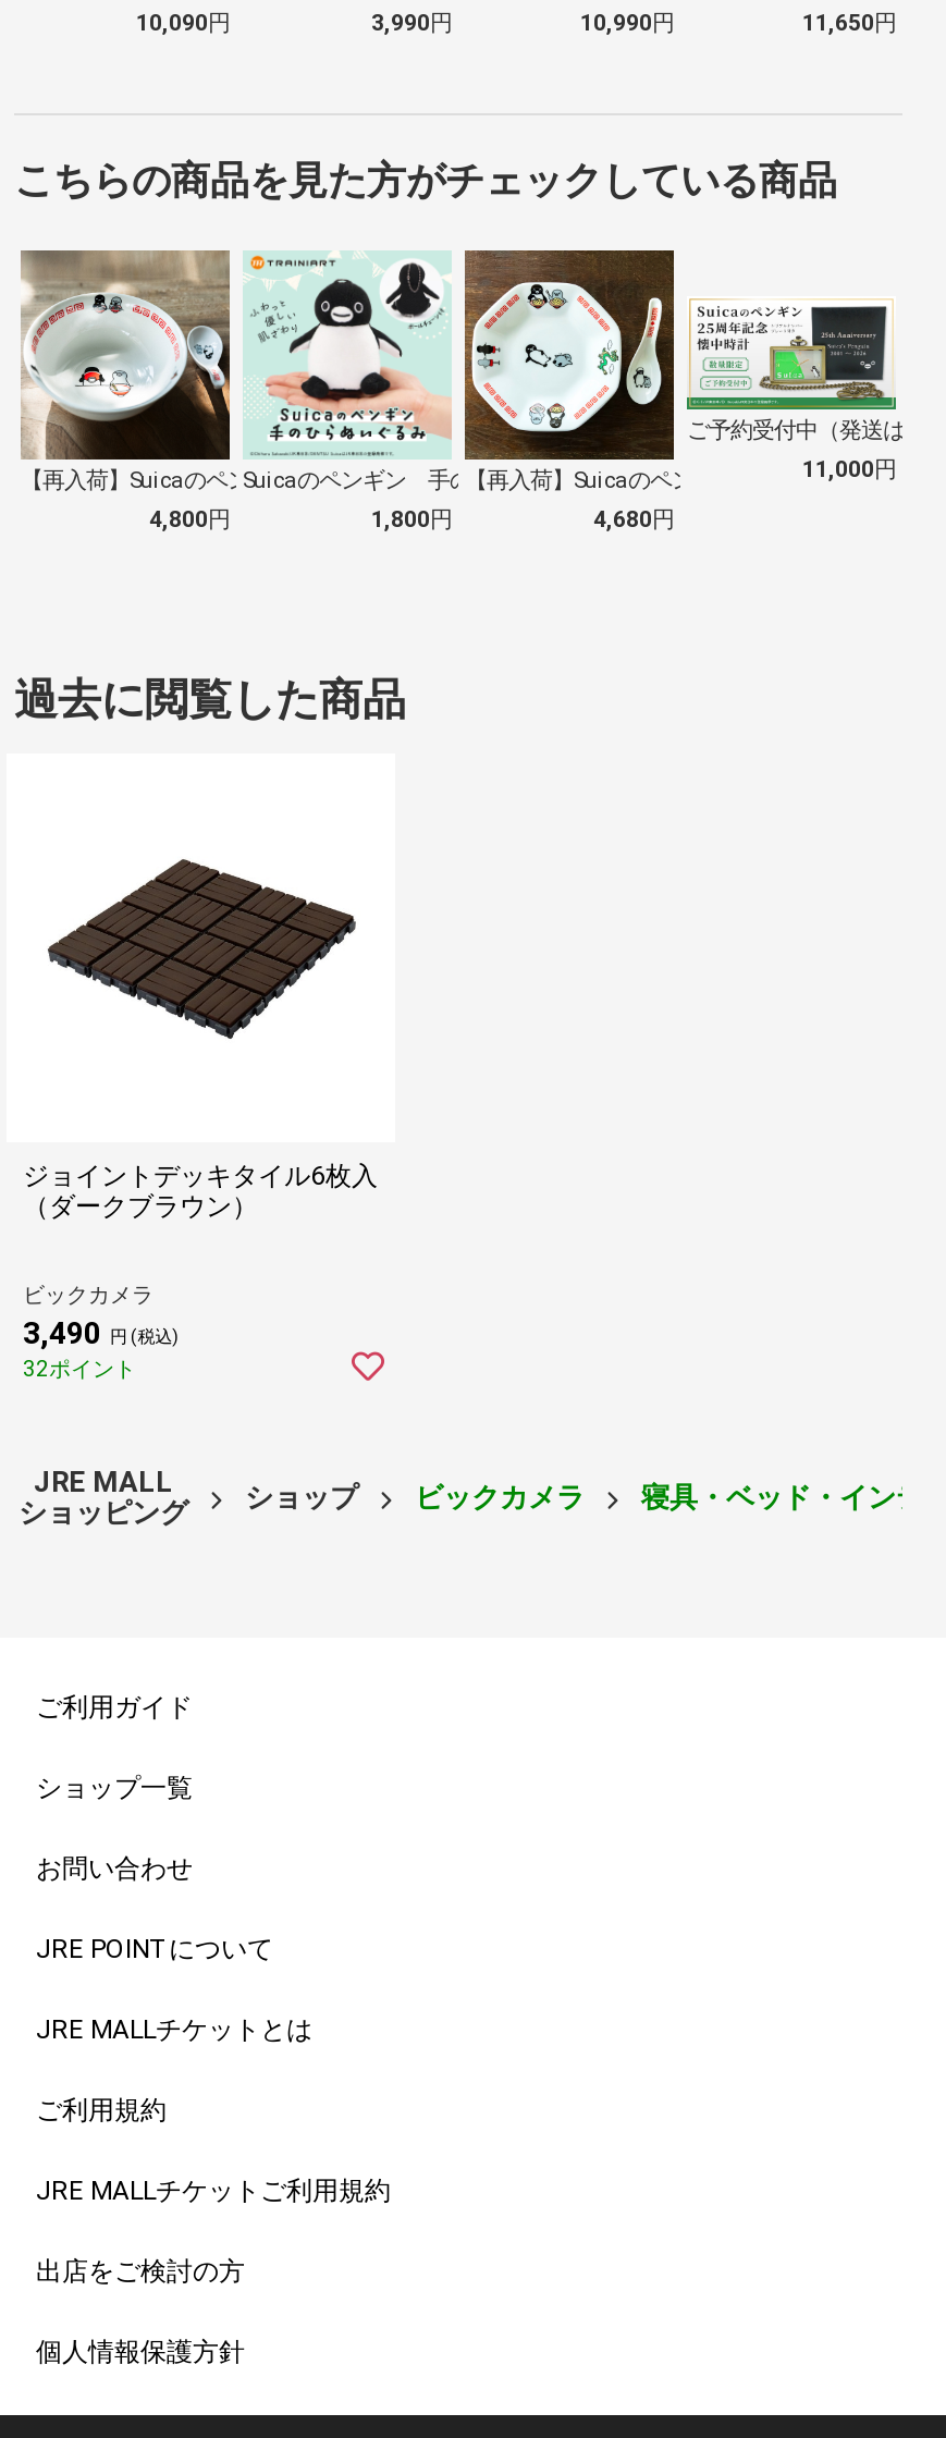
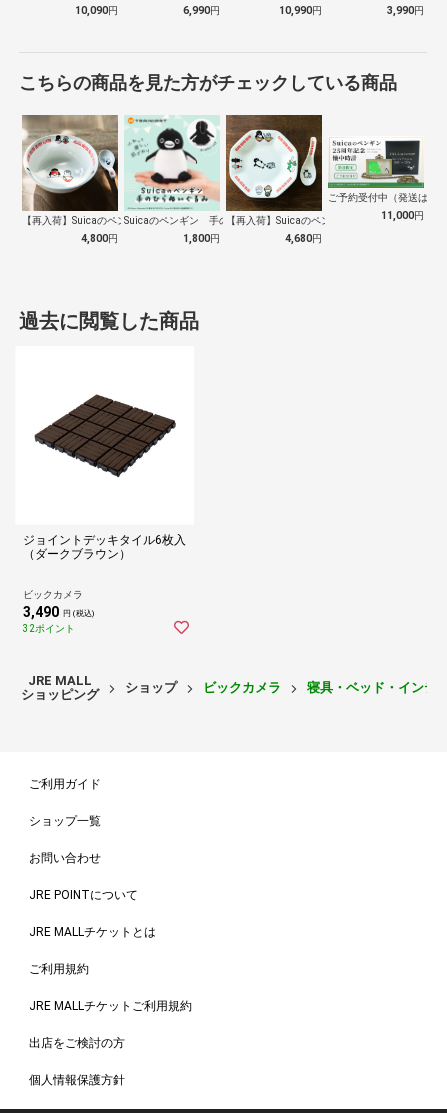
- 3,990円
+ 6,990円

- 11,650円
+ 3,990円
